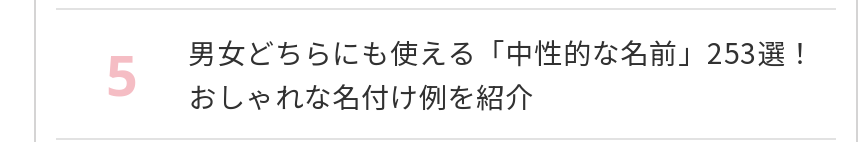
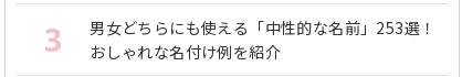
- 5 男女どちらにも使える「中性的な名前」253選！ おしゃれな名付け例を紹介
+ 3 男女どちらにも使える「中性的な名前」253選！ おしゃれな名付け例を紹介
